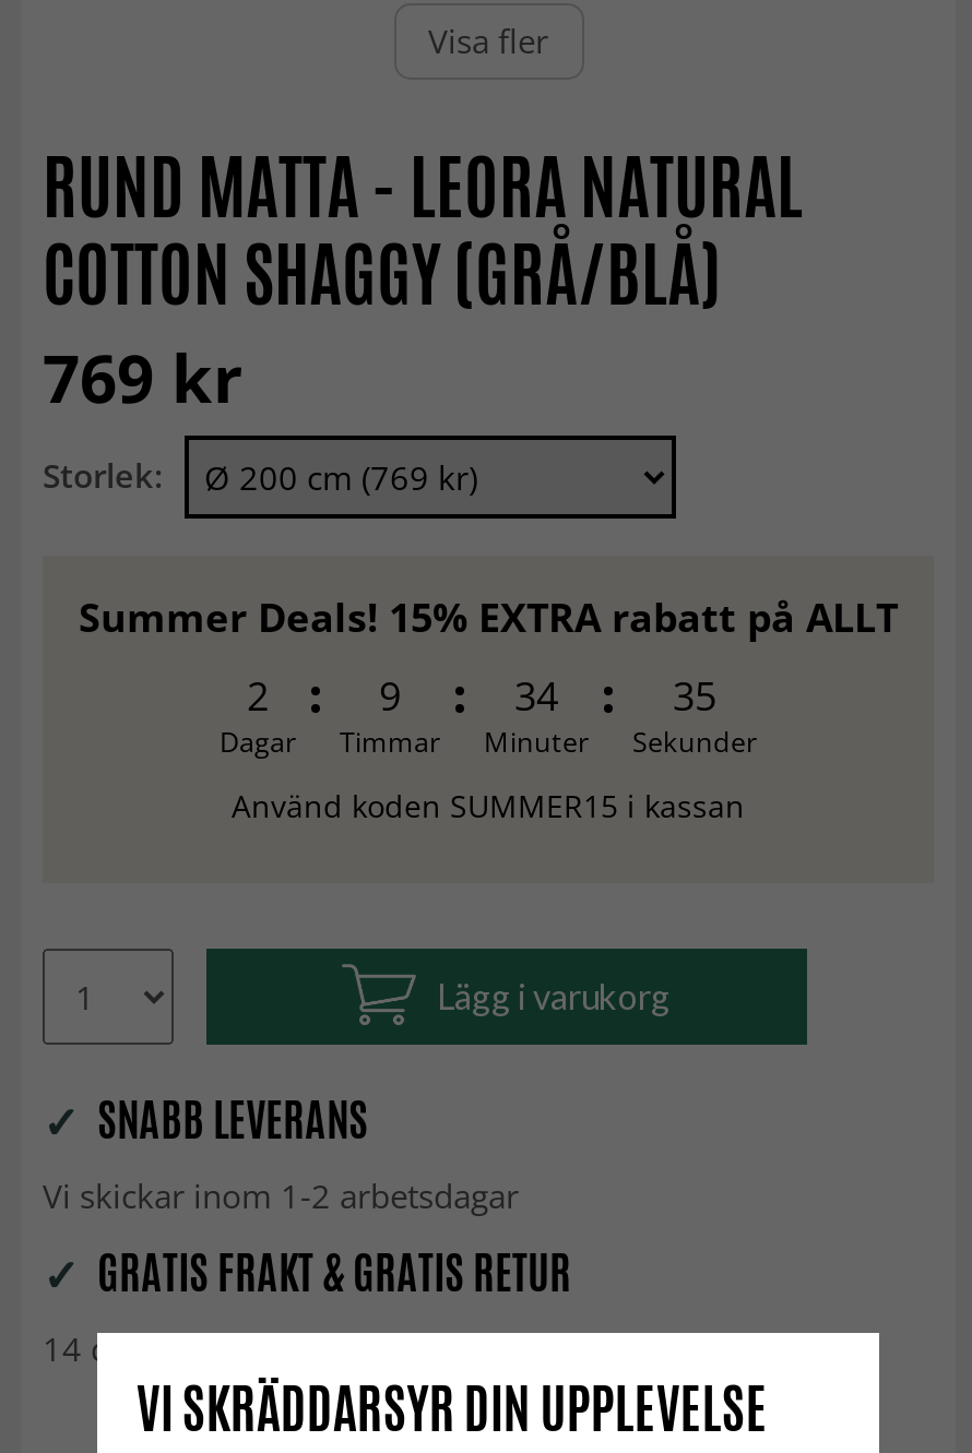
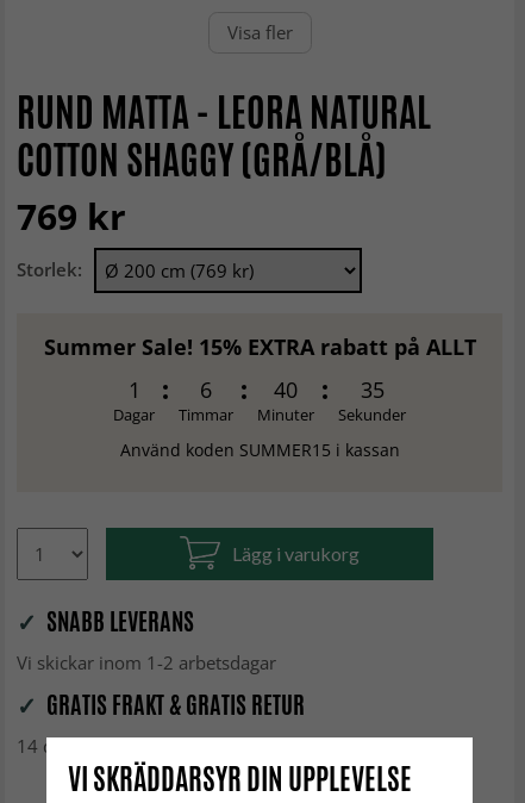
- Summer Deals! 15% EXTRA rabatt på ALLT
+ Summer Sale! 15% EXTRA rabatt på ALLT

- 2
+ 1

- 9
+ 6

- 34
+ 40
